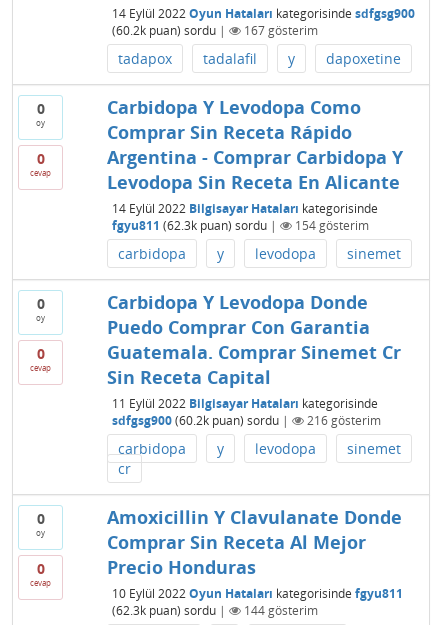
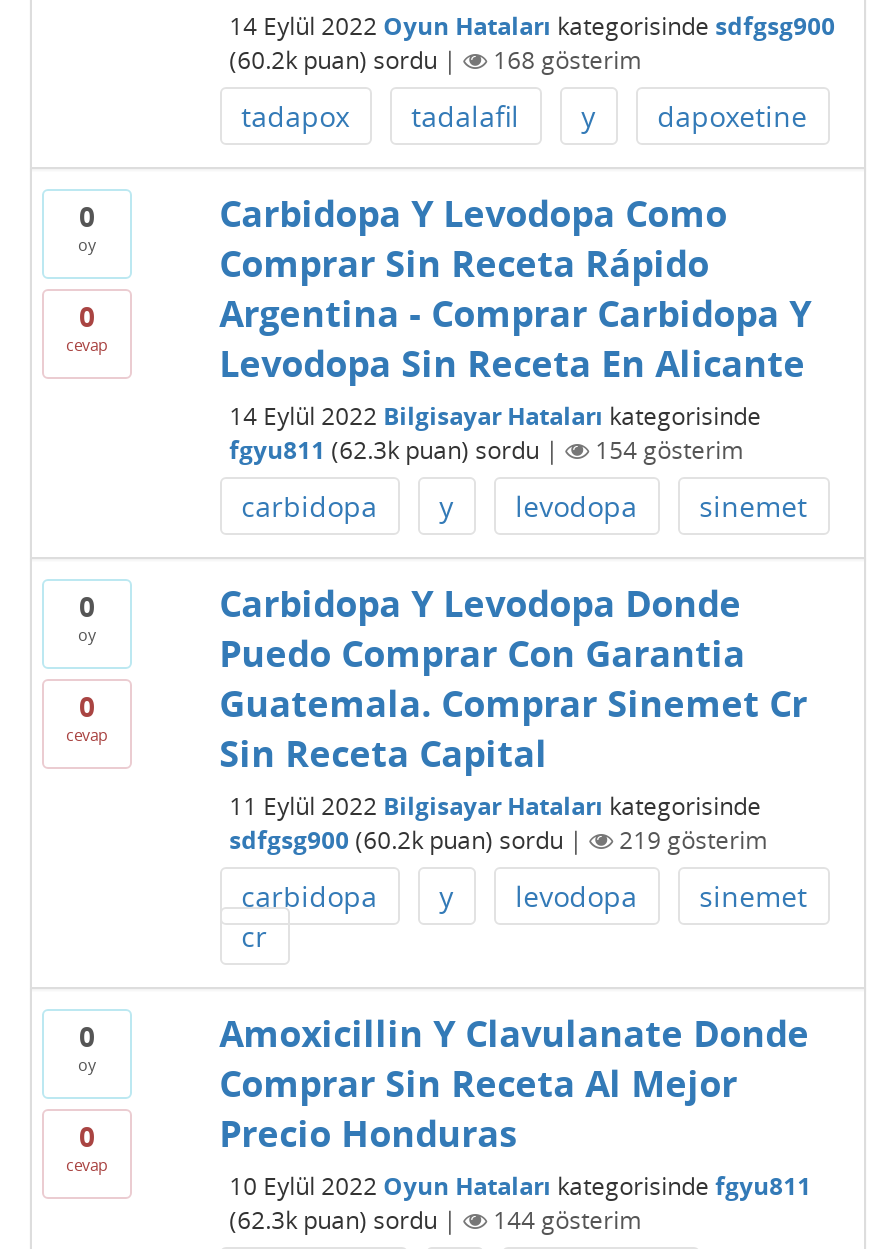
- 167 gösterim
+ 168 gösterim

- 216 gösterim
+ 219 gösterim
